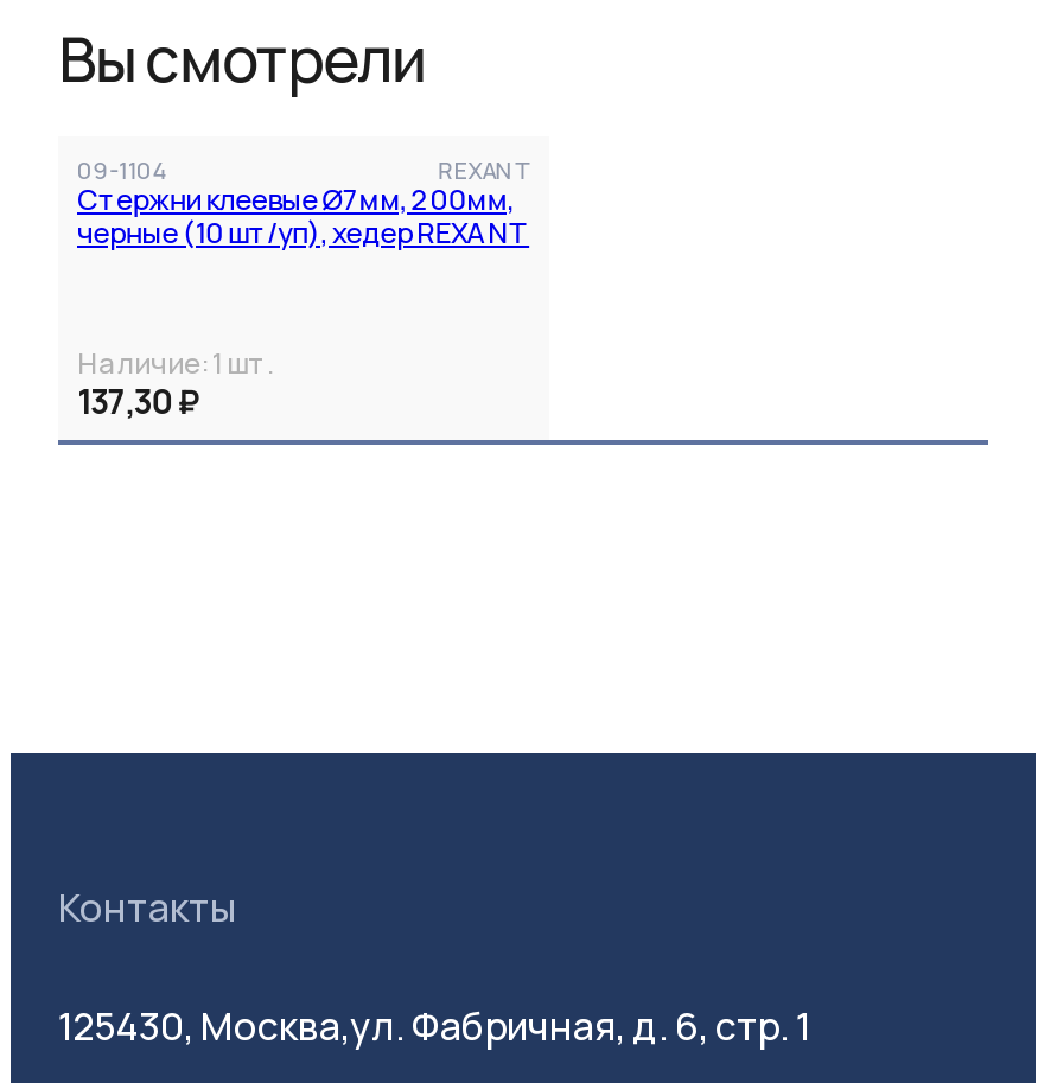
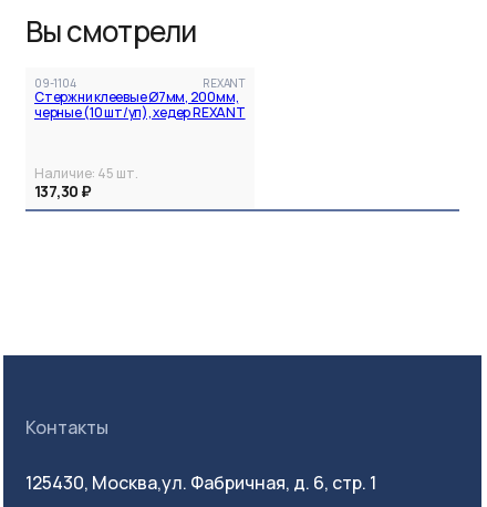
- Наличие: 1 шт.
+ Наличие: 45 шт.
